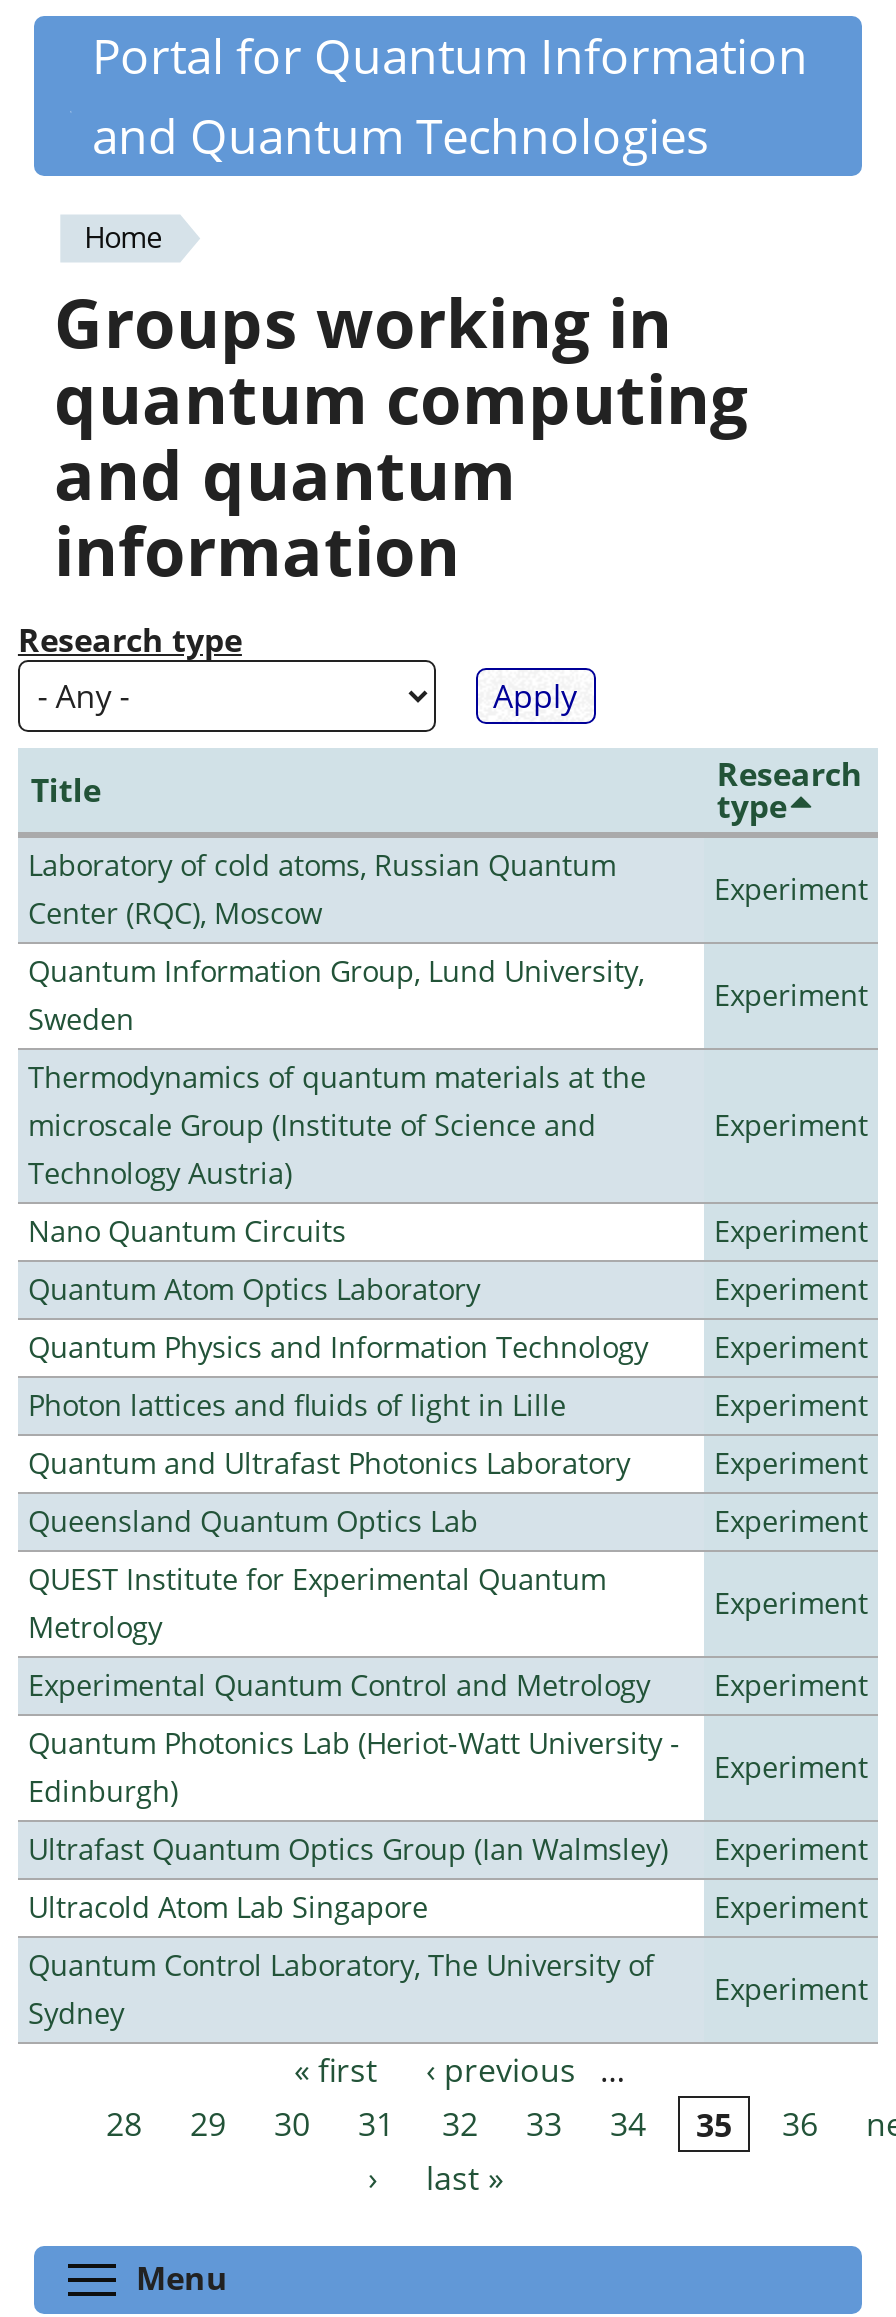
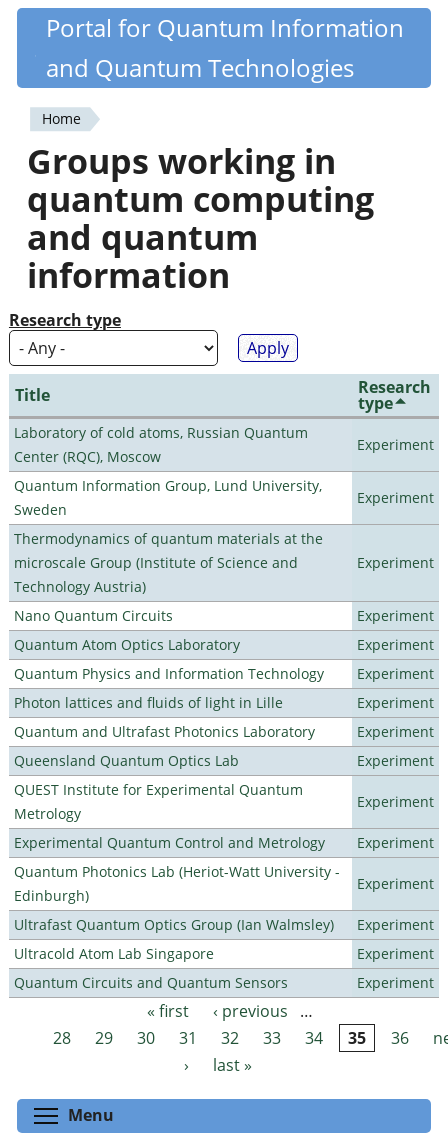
- Quantum Control Laboratory, The University of
- Sydney
+ Quantum Circuits and Quantum Sensors
